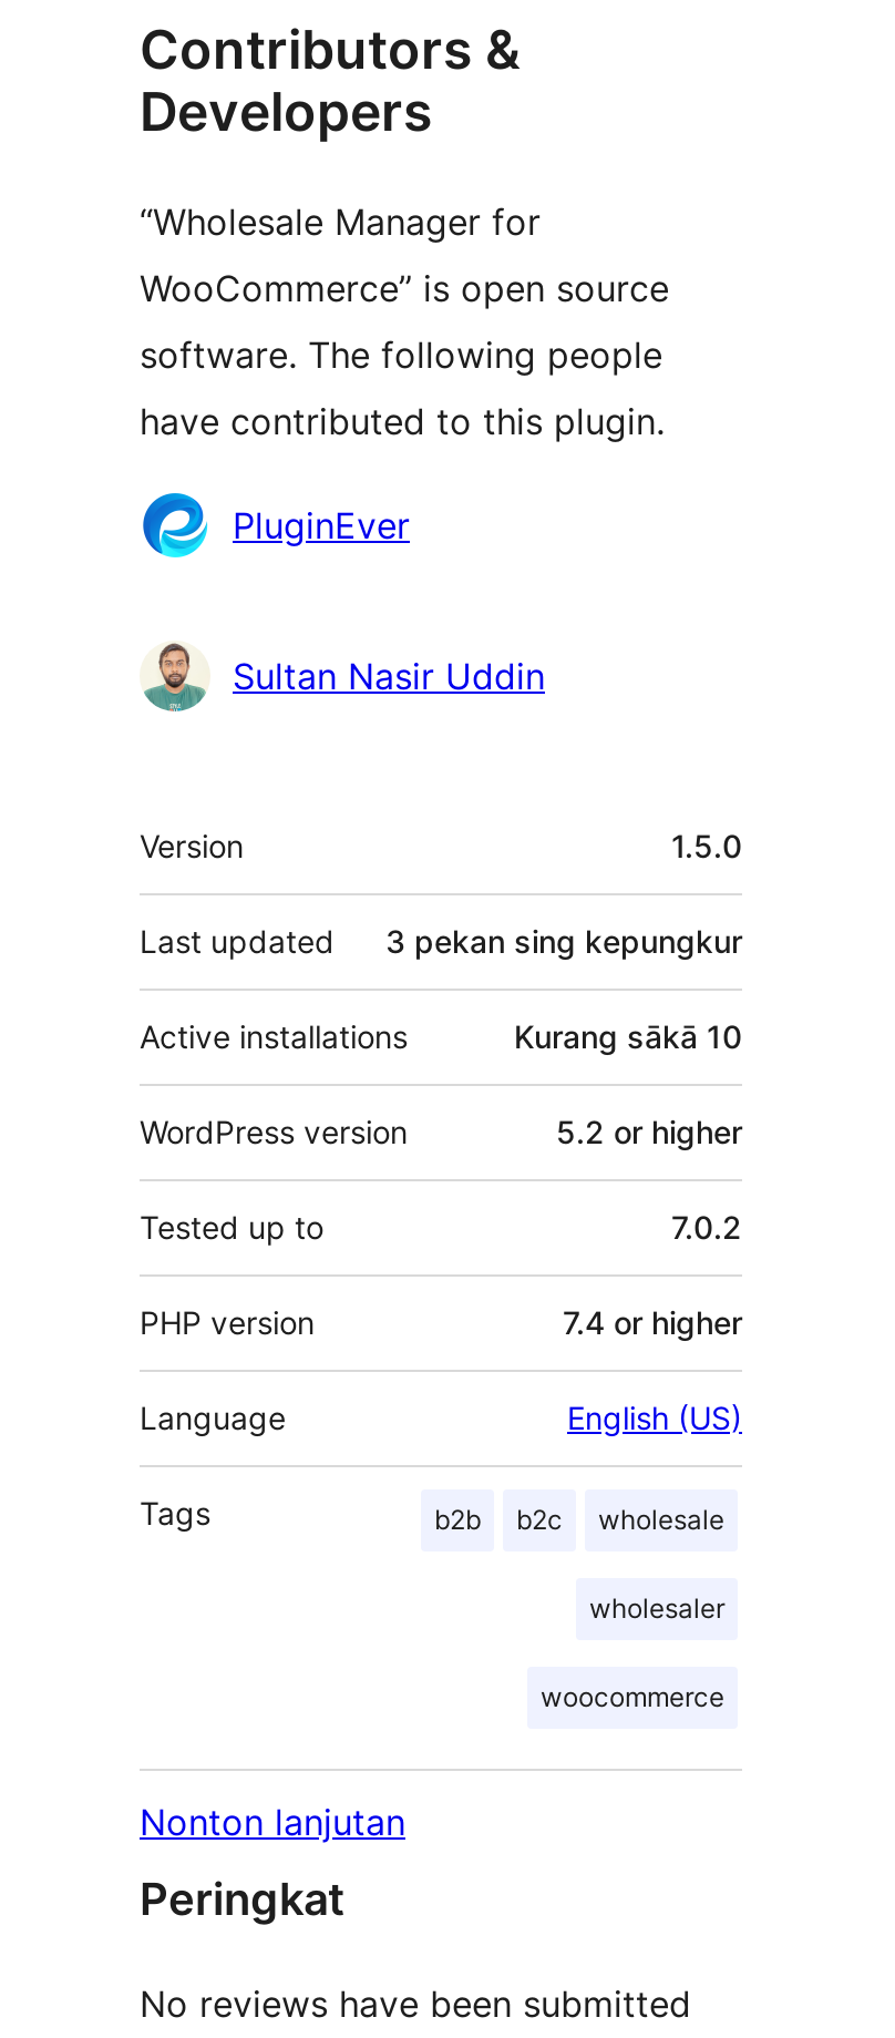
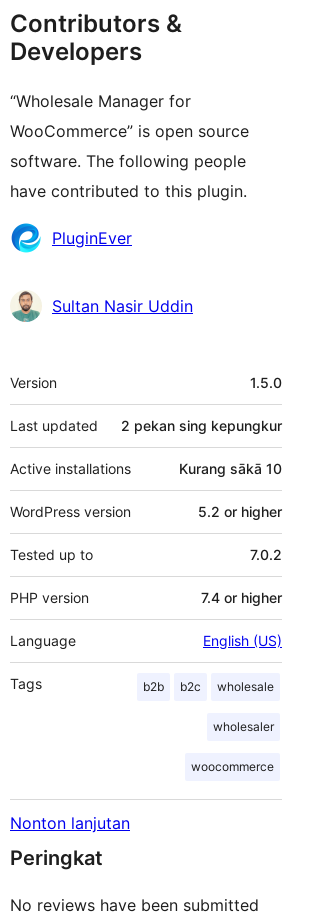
- 3 pekan sing kepungkur
+ 2 pekan sing kepungkur
